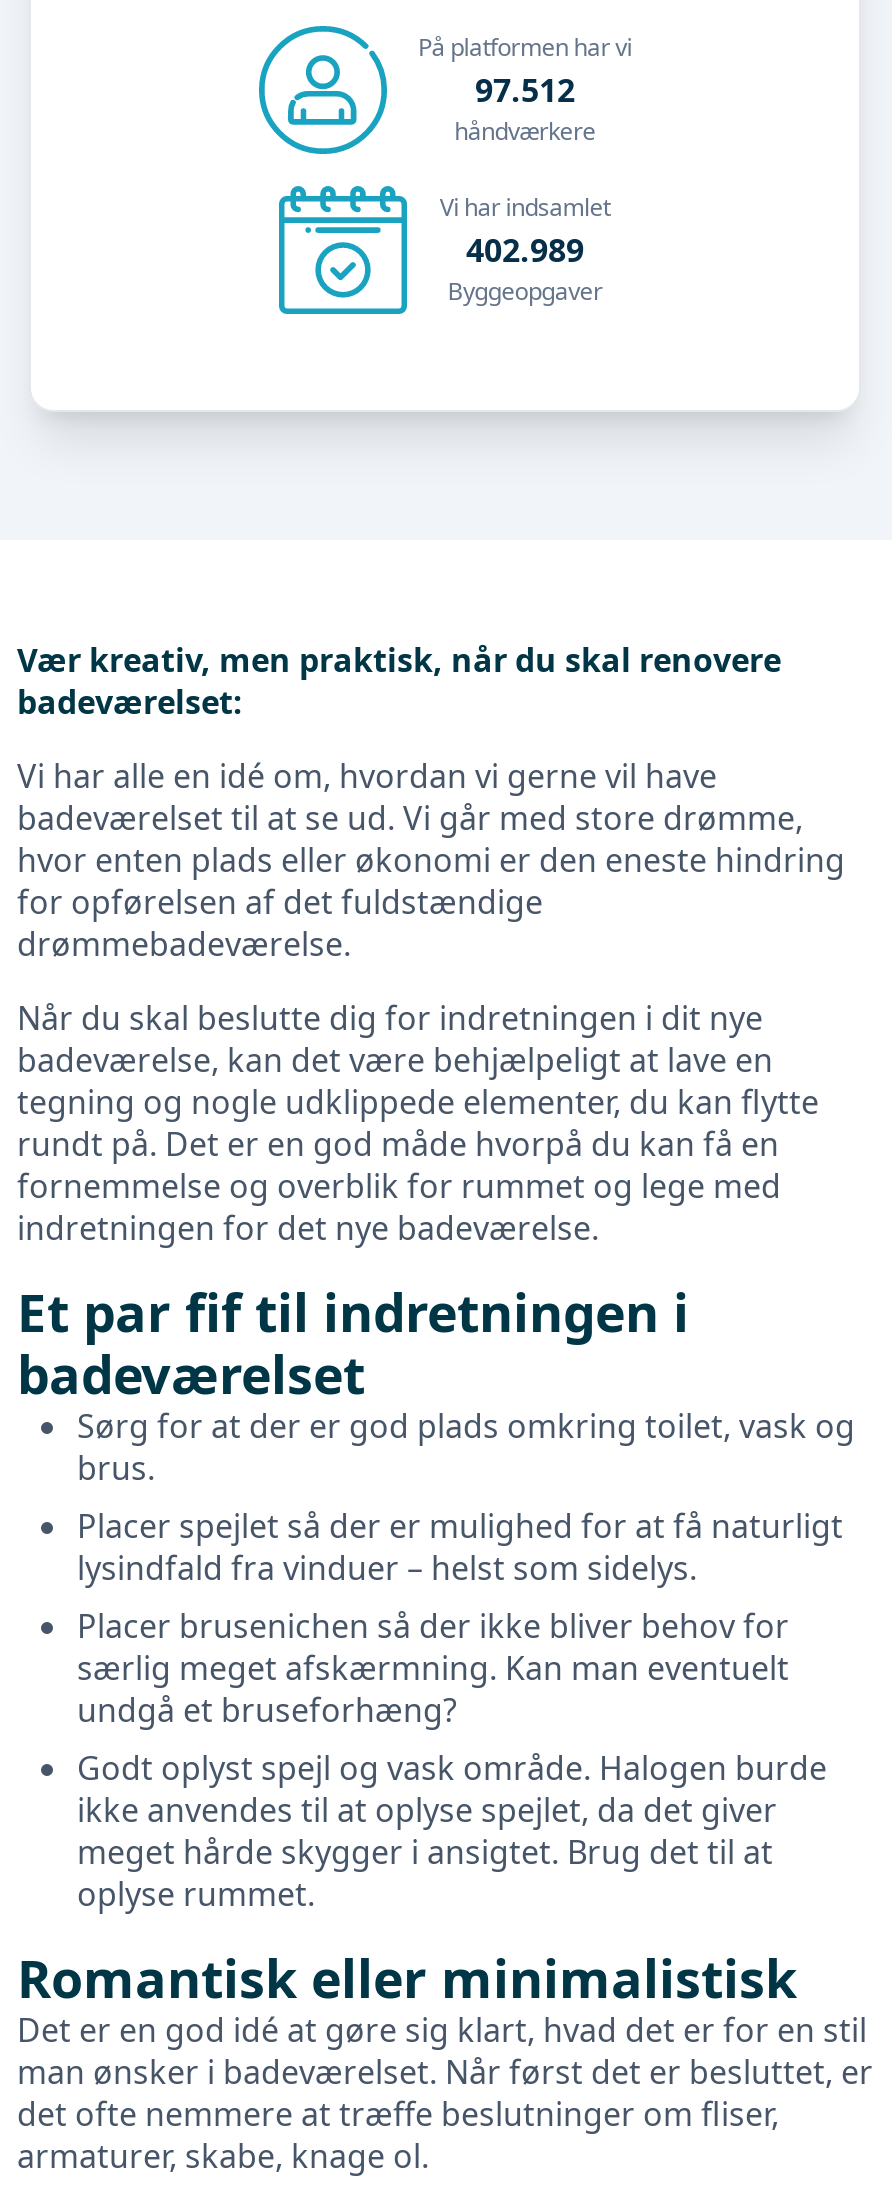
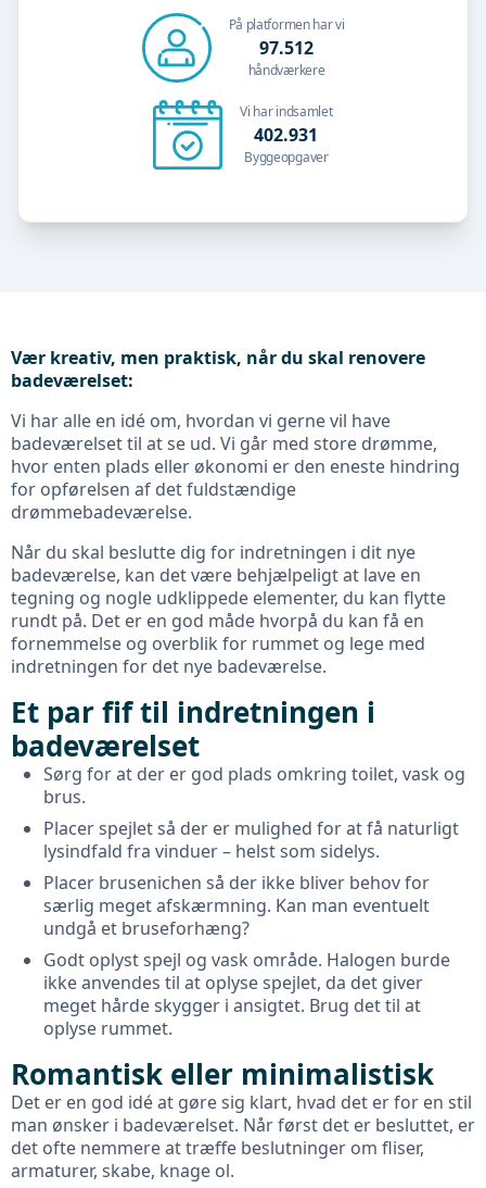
- 402.989
+ 402.931
